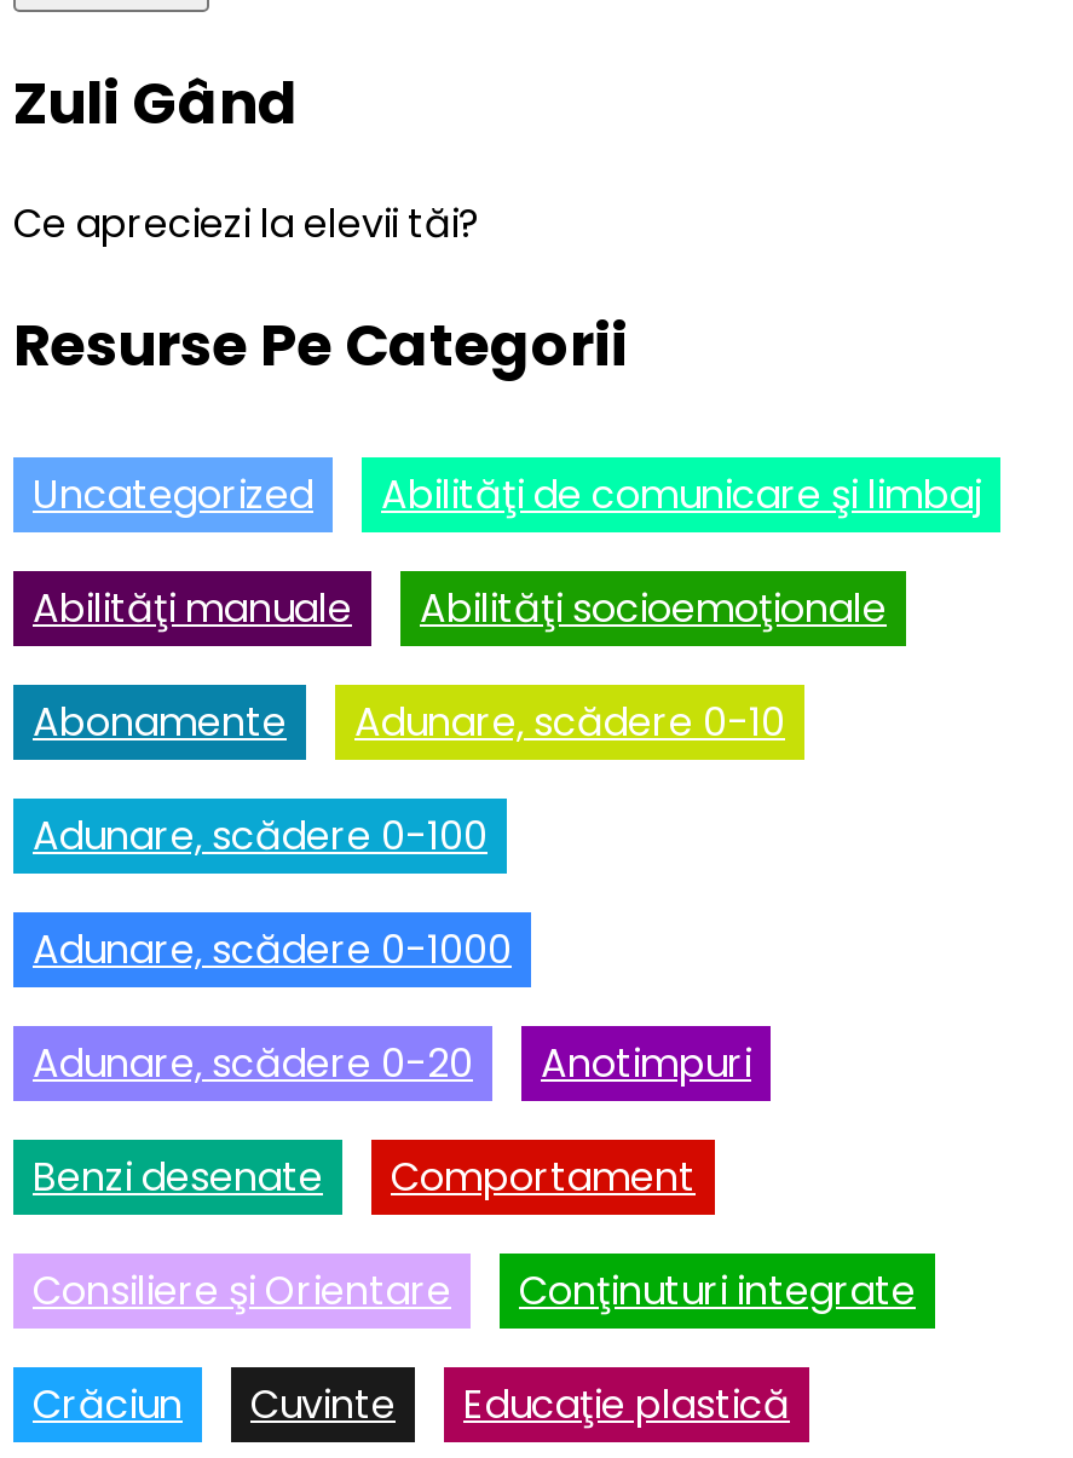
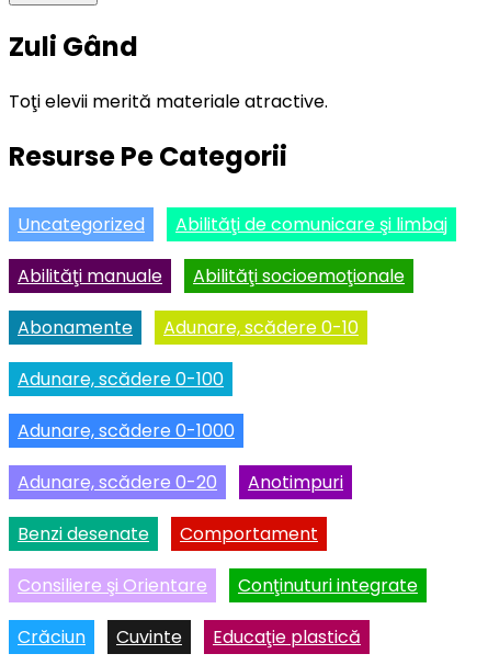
- Ce apreciezi la elevii tăi?
+ Toţi elevii merită materiale atractive.
